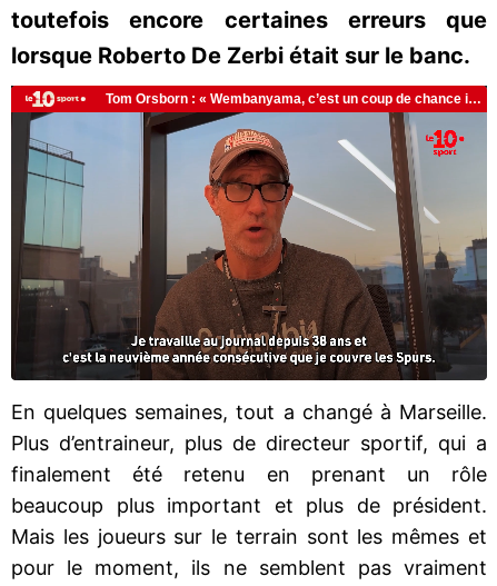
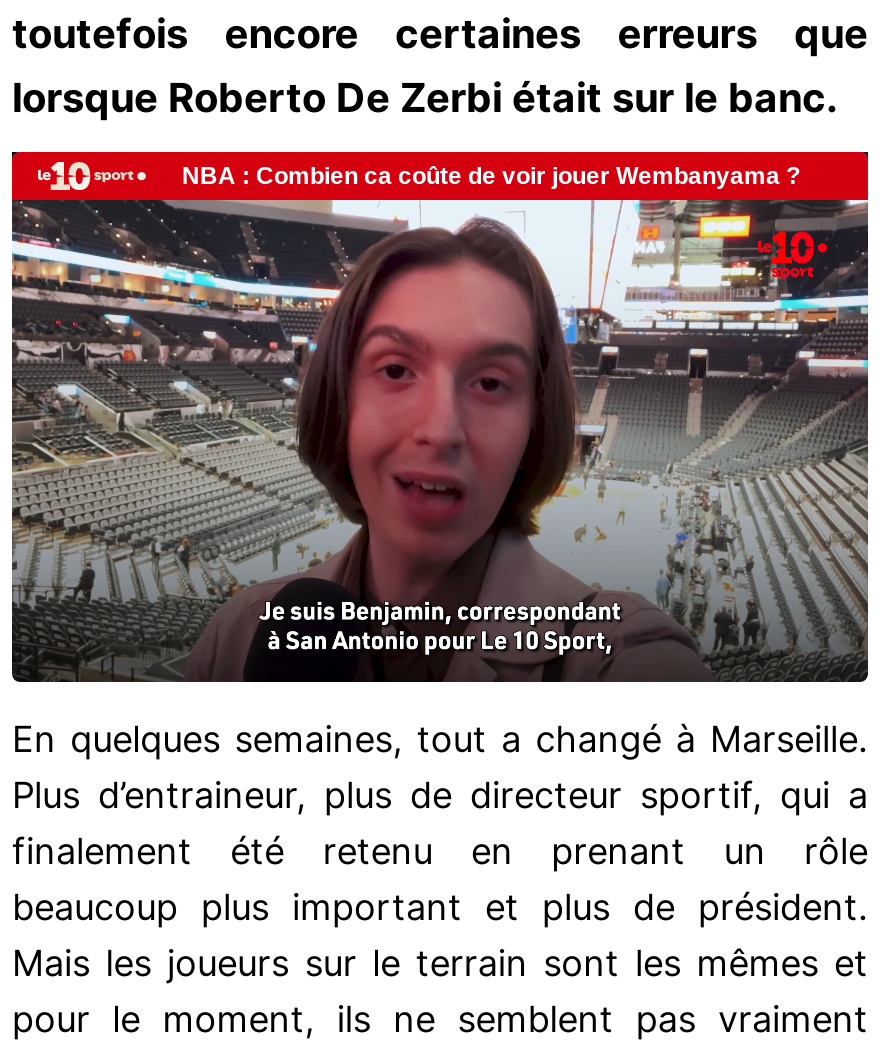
- [image]
+ [image]
